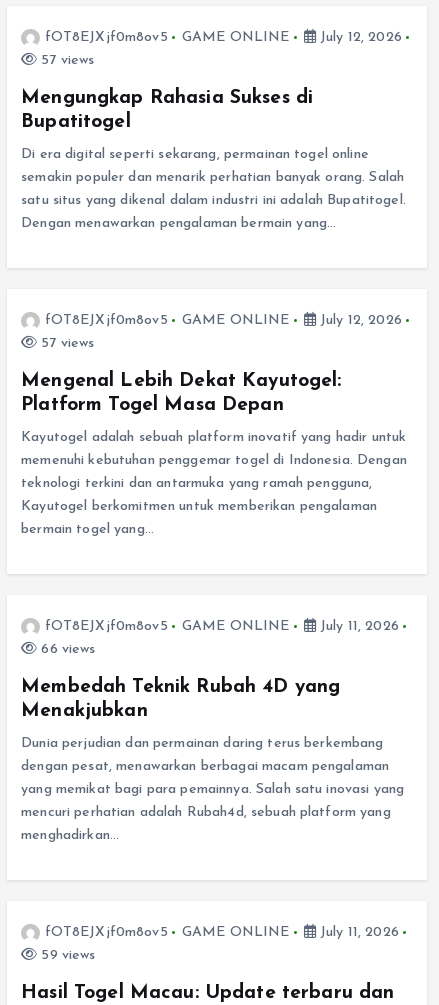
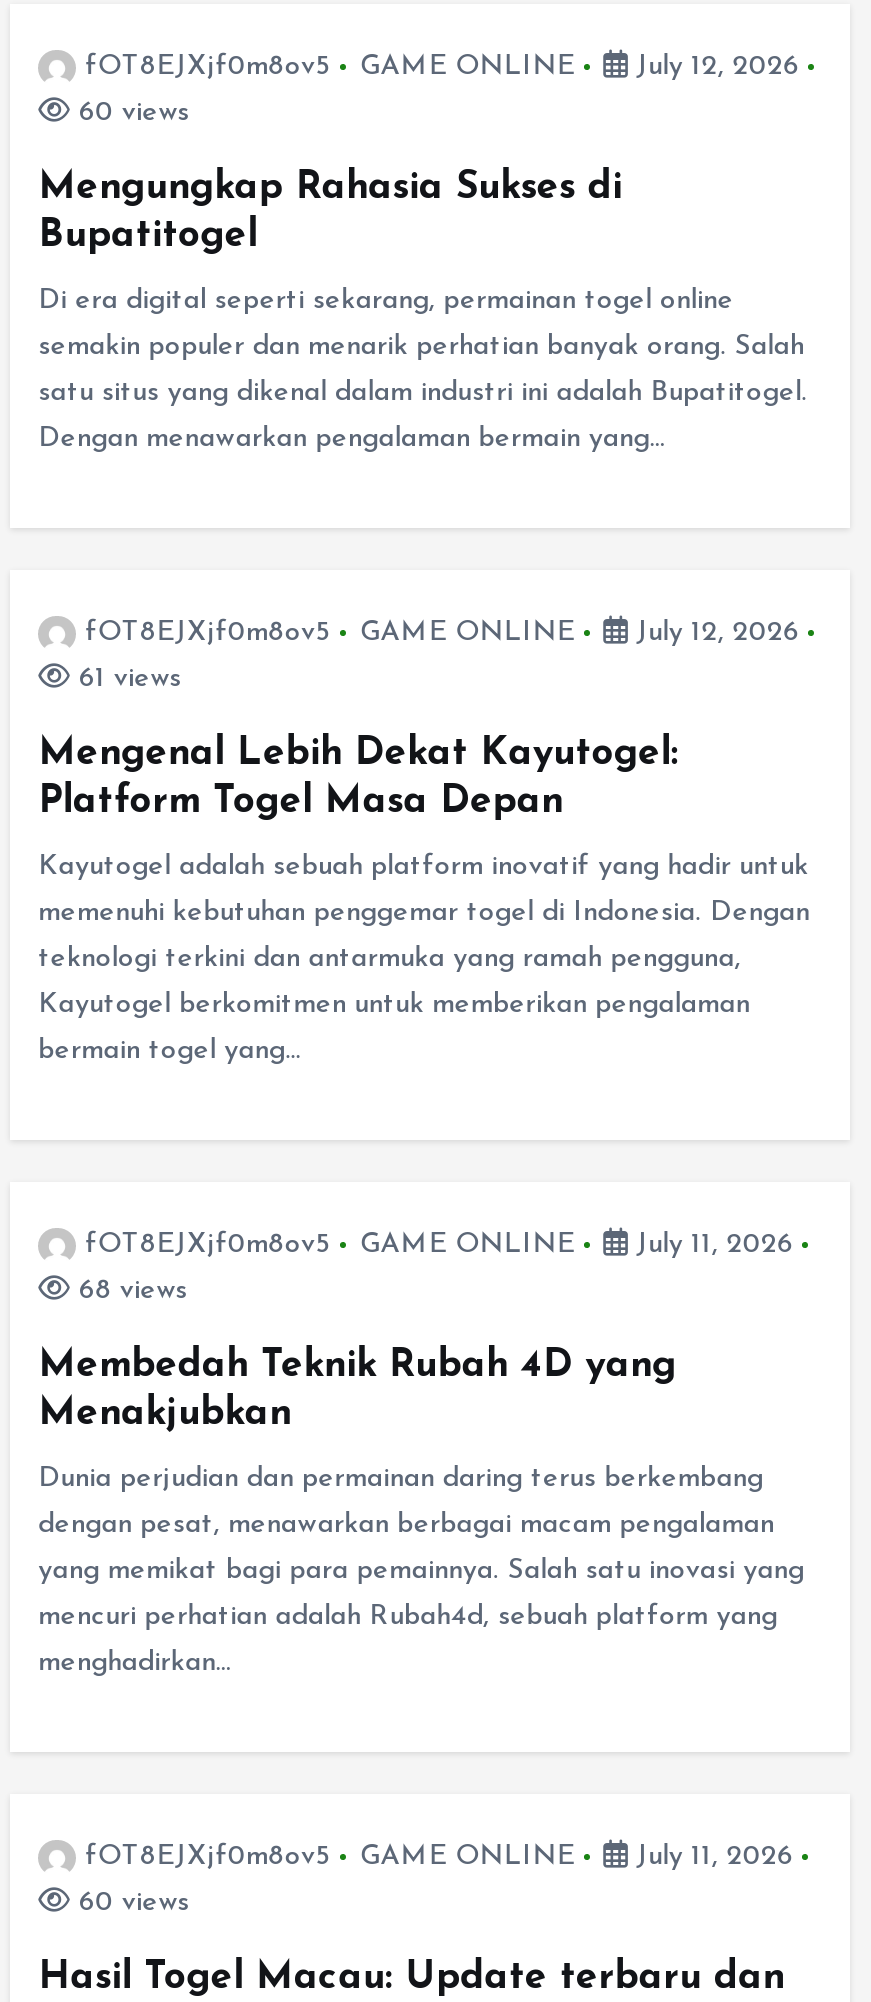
- 57 views
+ 60 views

- 57 views
+ 61 views

- 66 views
+ 68 views

- 59 views
+ 60 views
